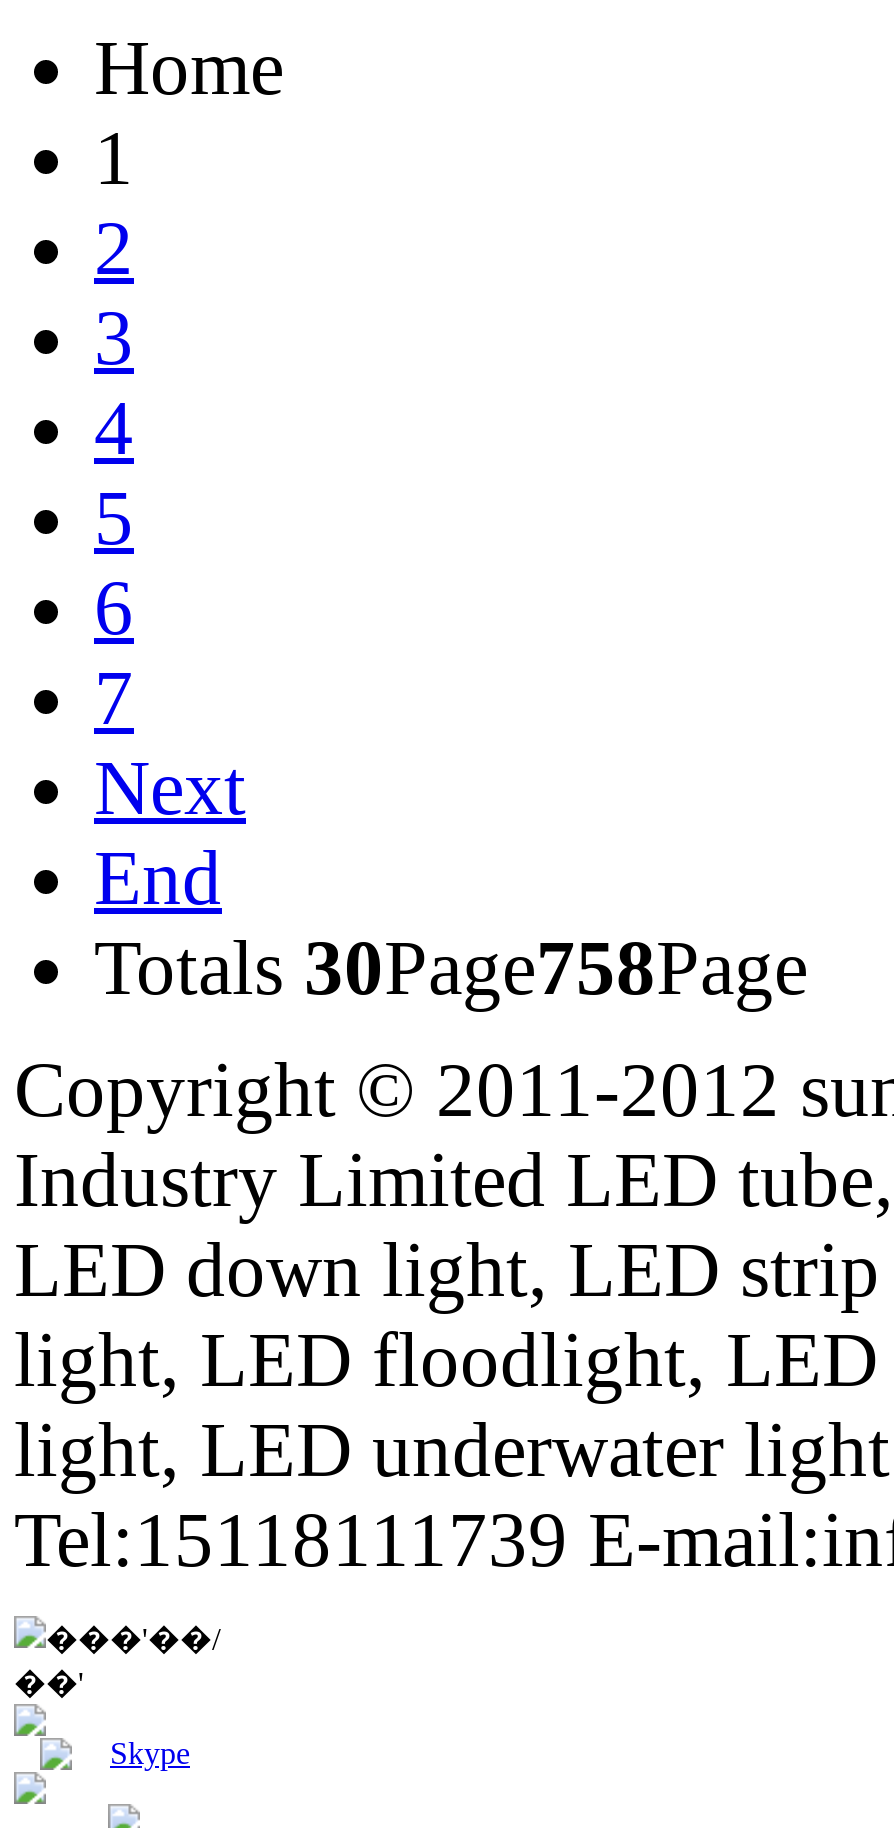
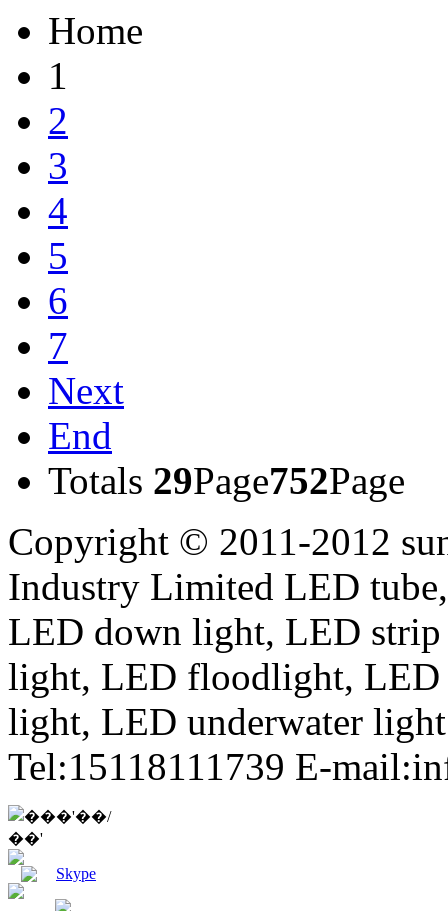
- Totals 30Page758Page
+ Totals 29Page752Page
